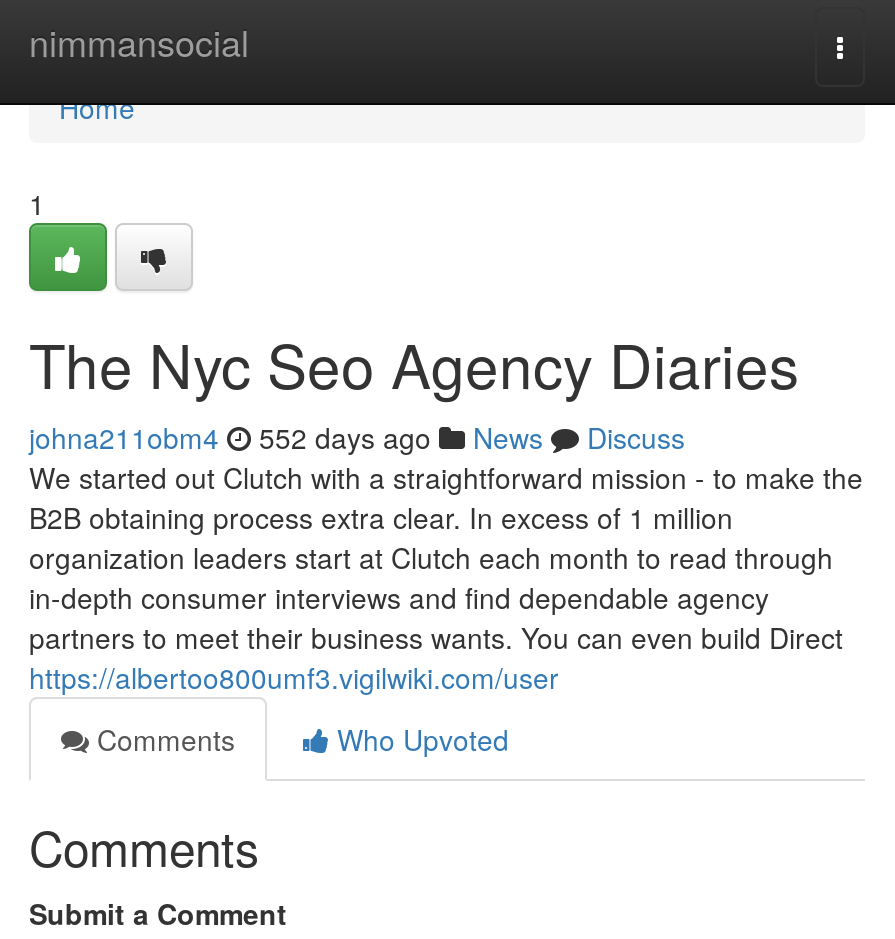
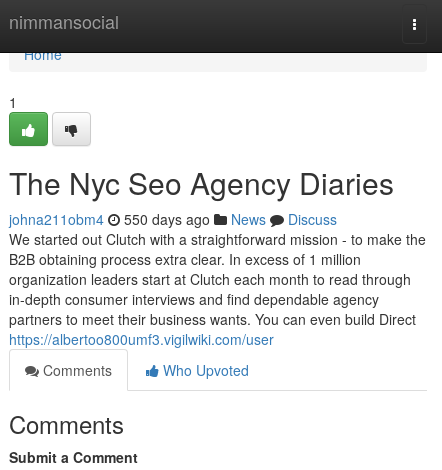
- johna211obm4 552 days ago News Discuss
+ johna211obm4 550 days ago News Discuss
